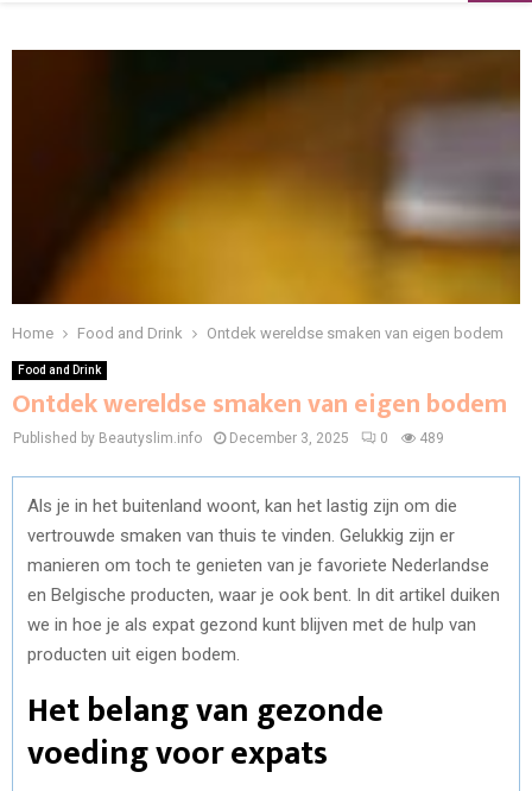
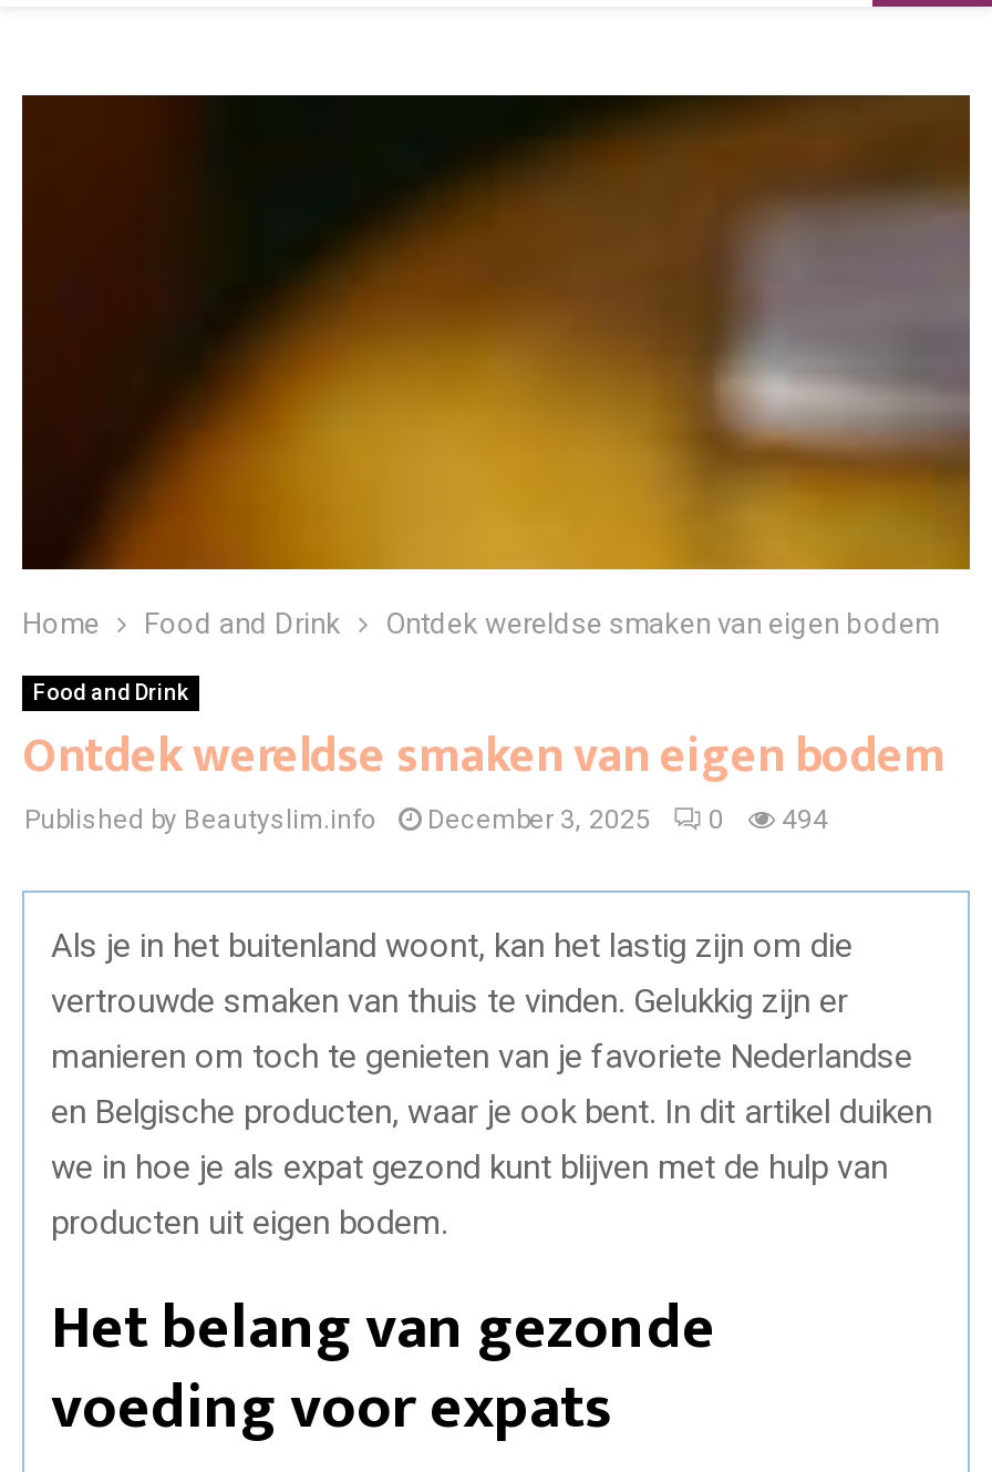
- Published by Beautyslim.info December 3, 2025 0 489
+ Published by Beautyslim.info December 3, 2025 0 494
